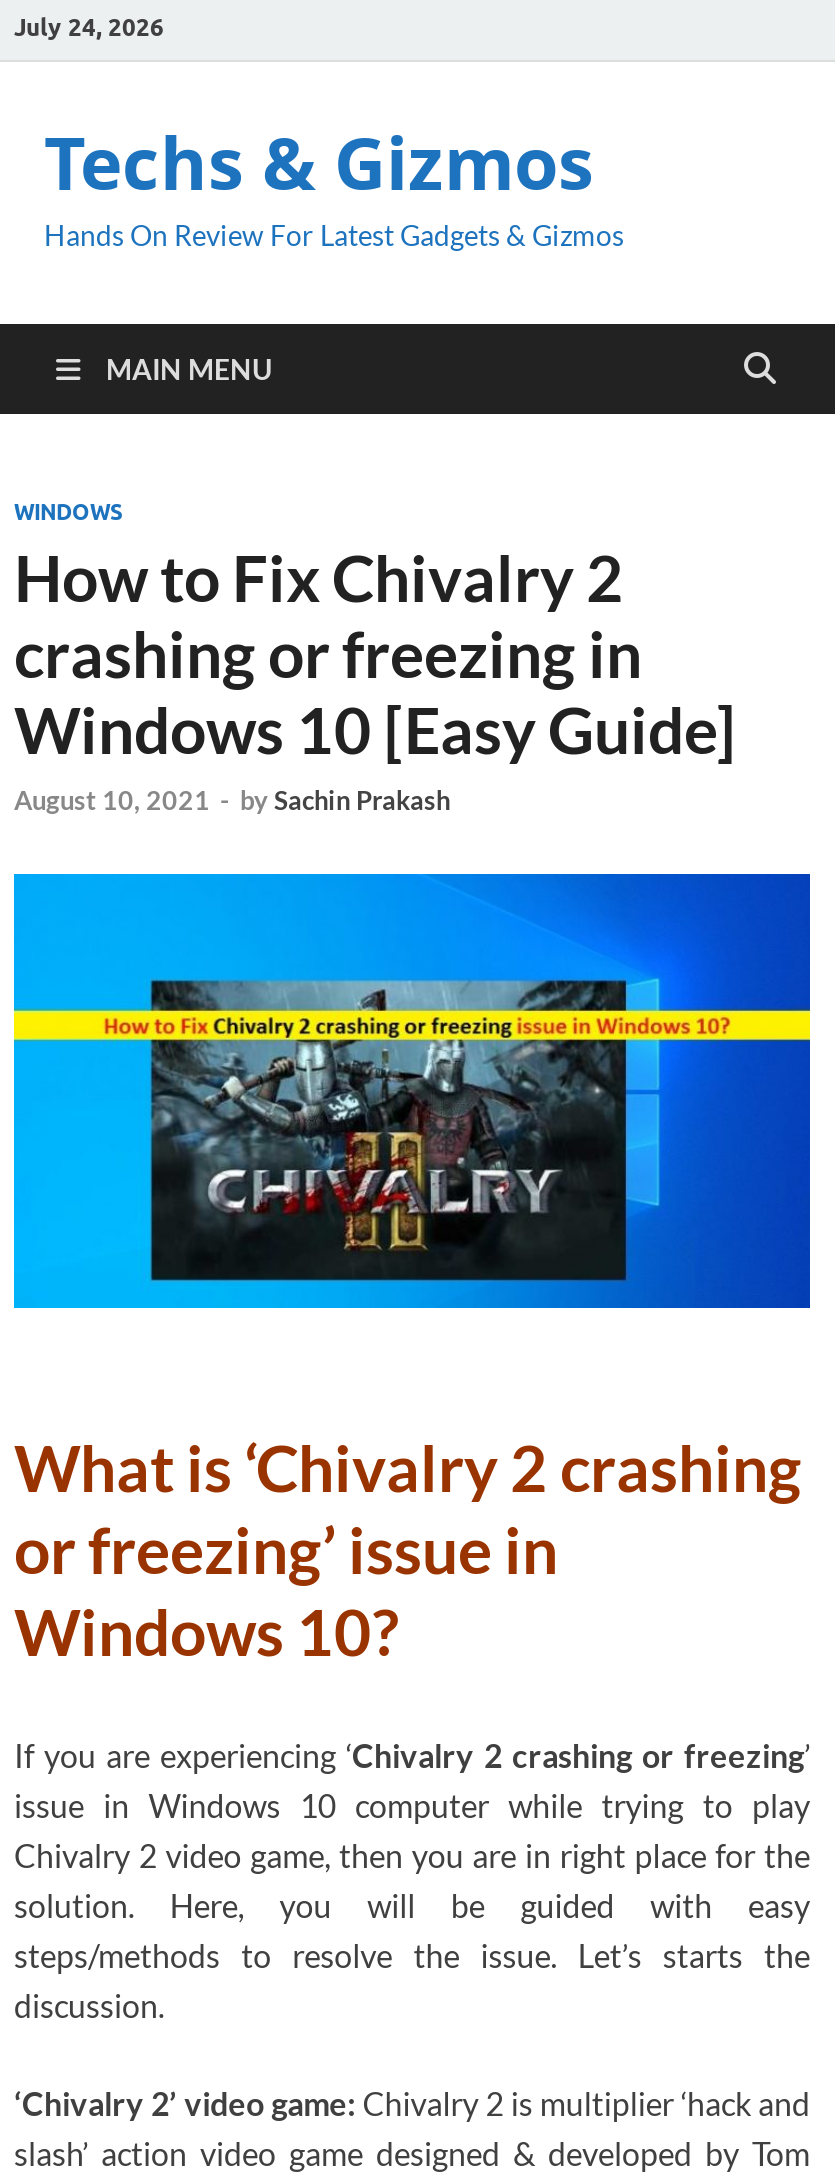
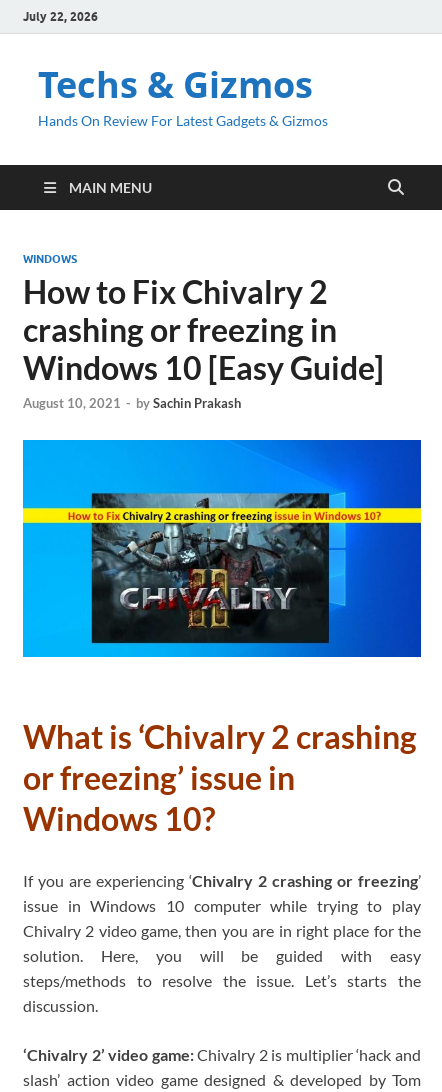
- July 24, 2026
+ July 22, 2026
